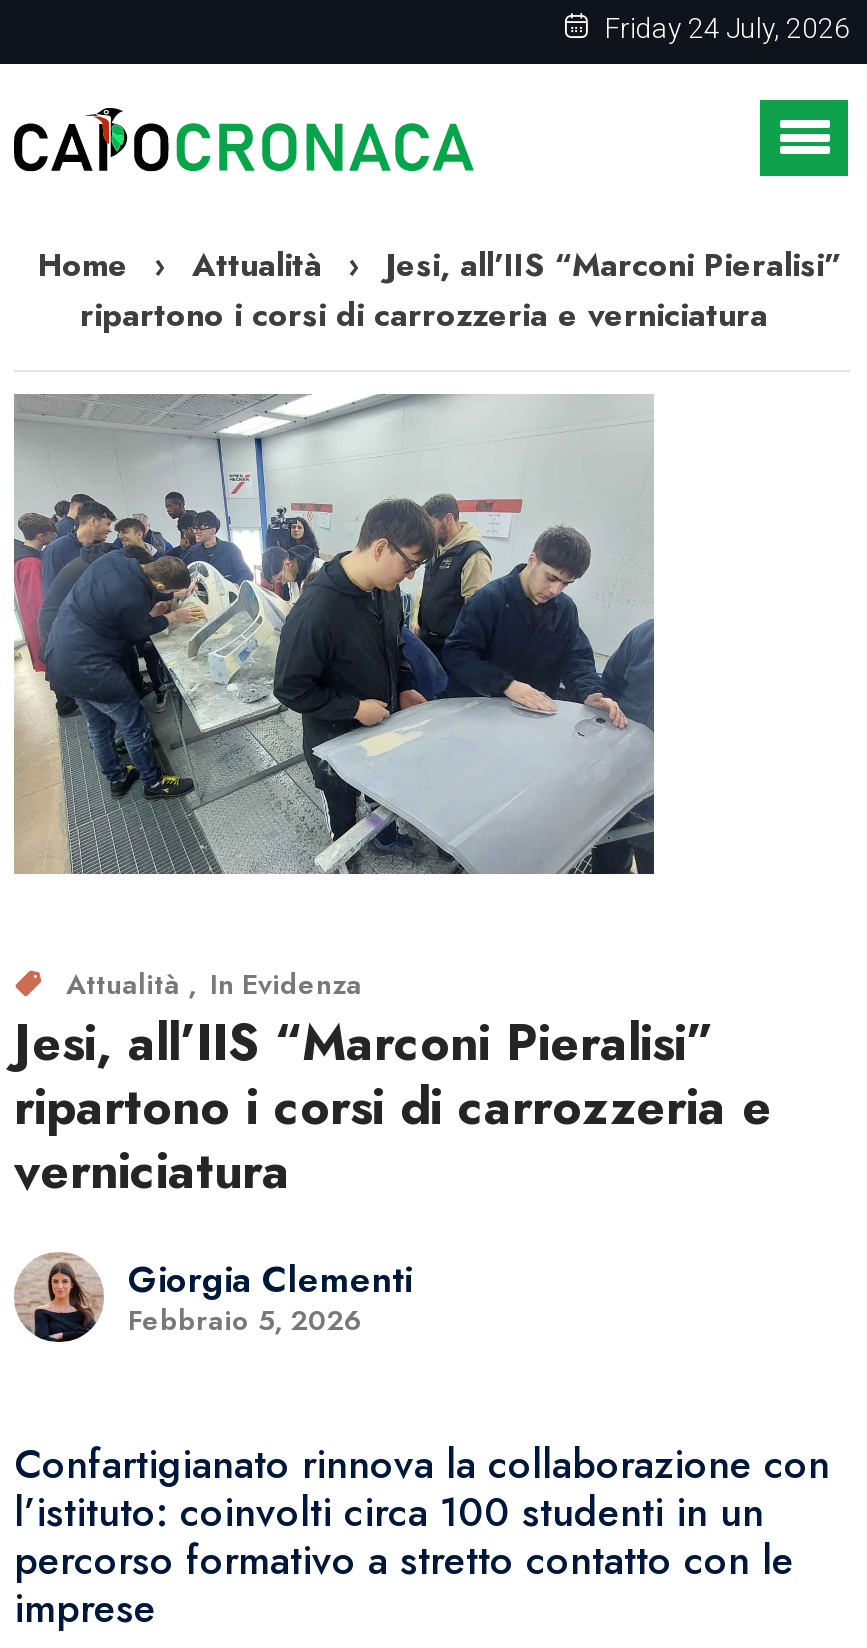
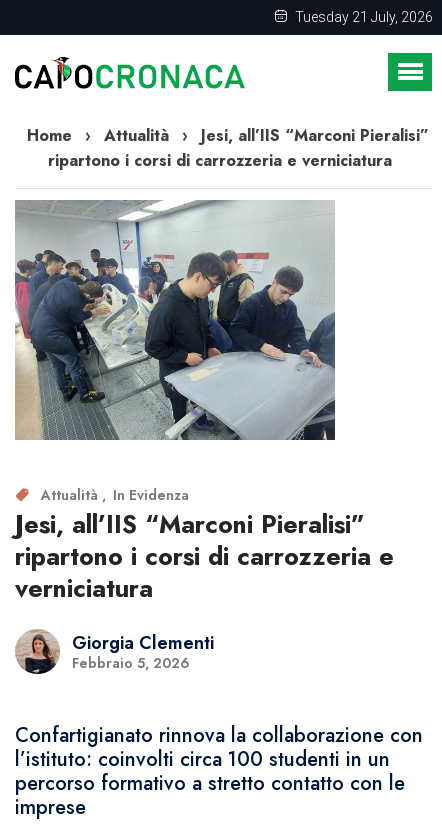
- Friday 24 July, 2026
+ Tuesday 21 July, 2026
